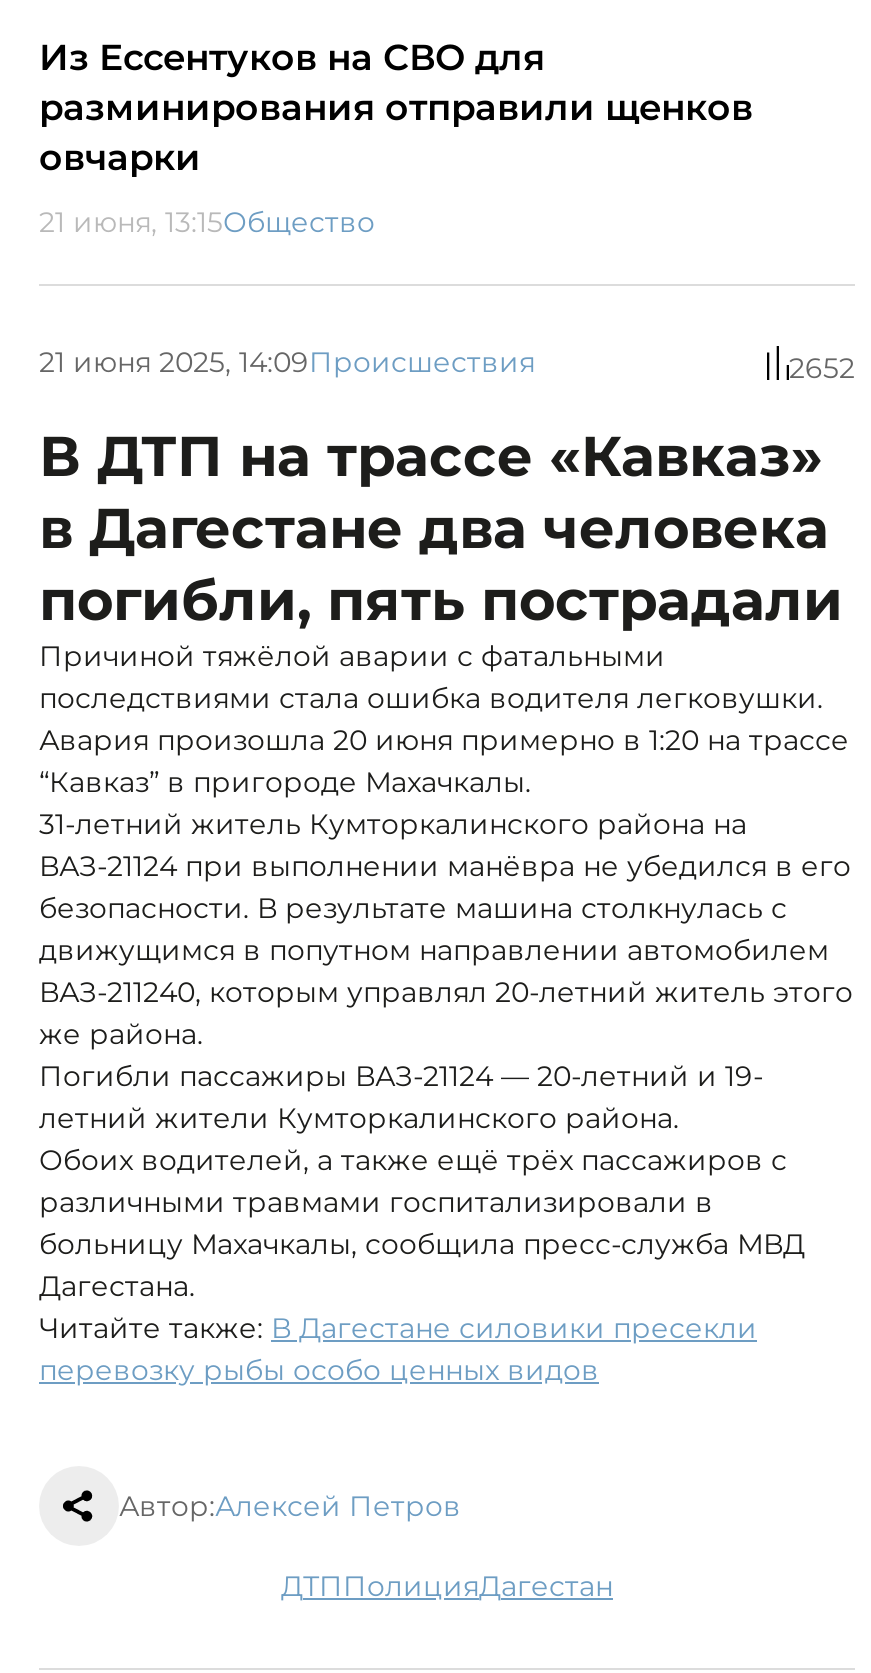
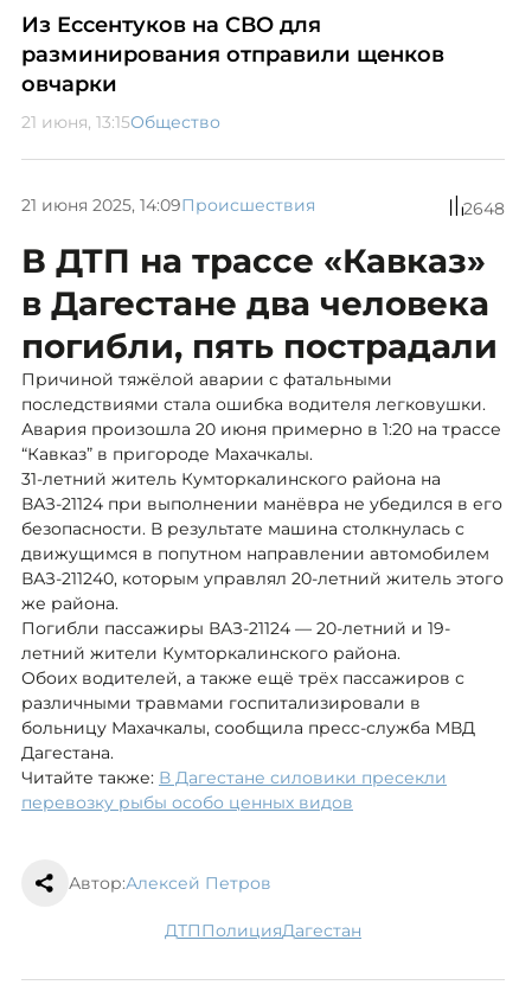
- 2652
+ 2648
